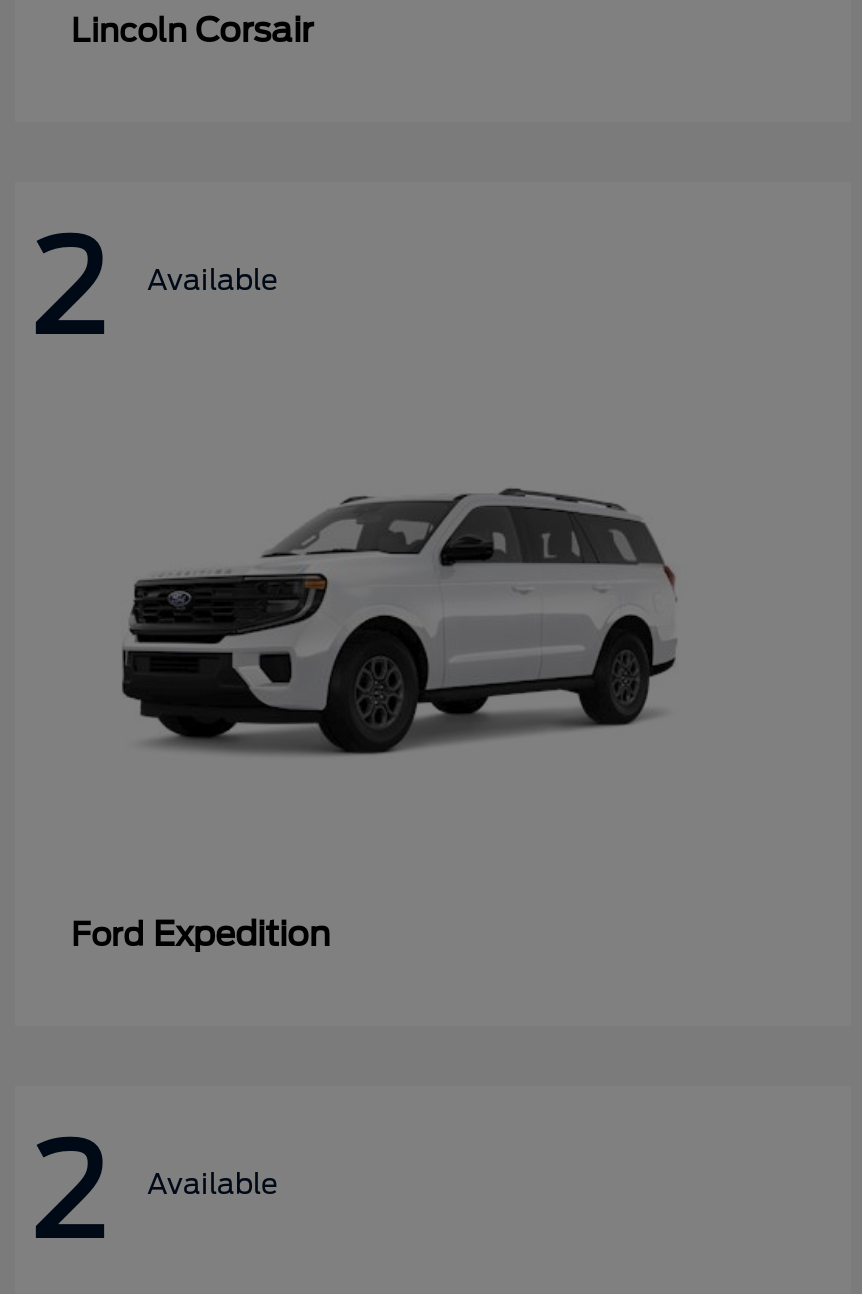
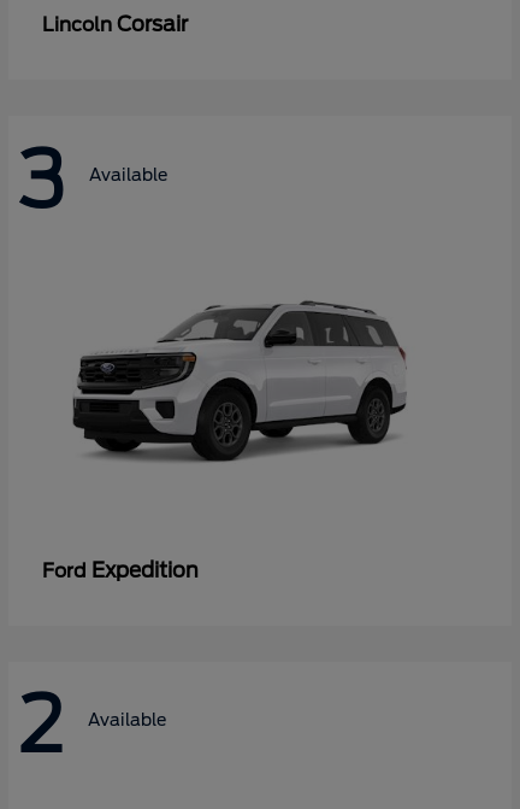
- 2 Available
+ 3 Available
